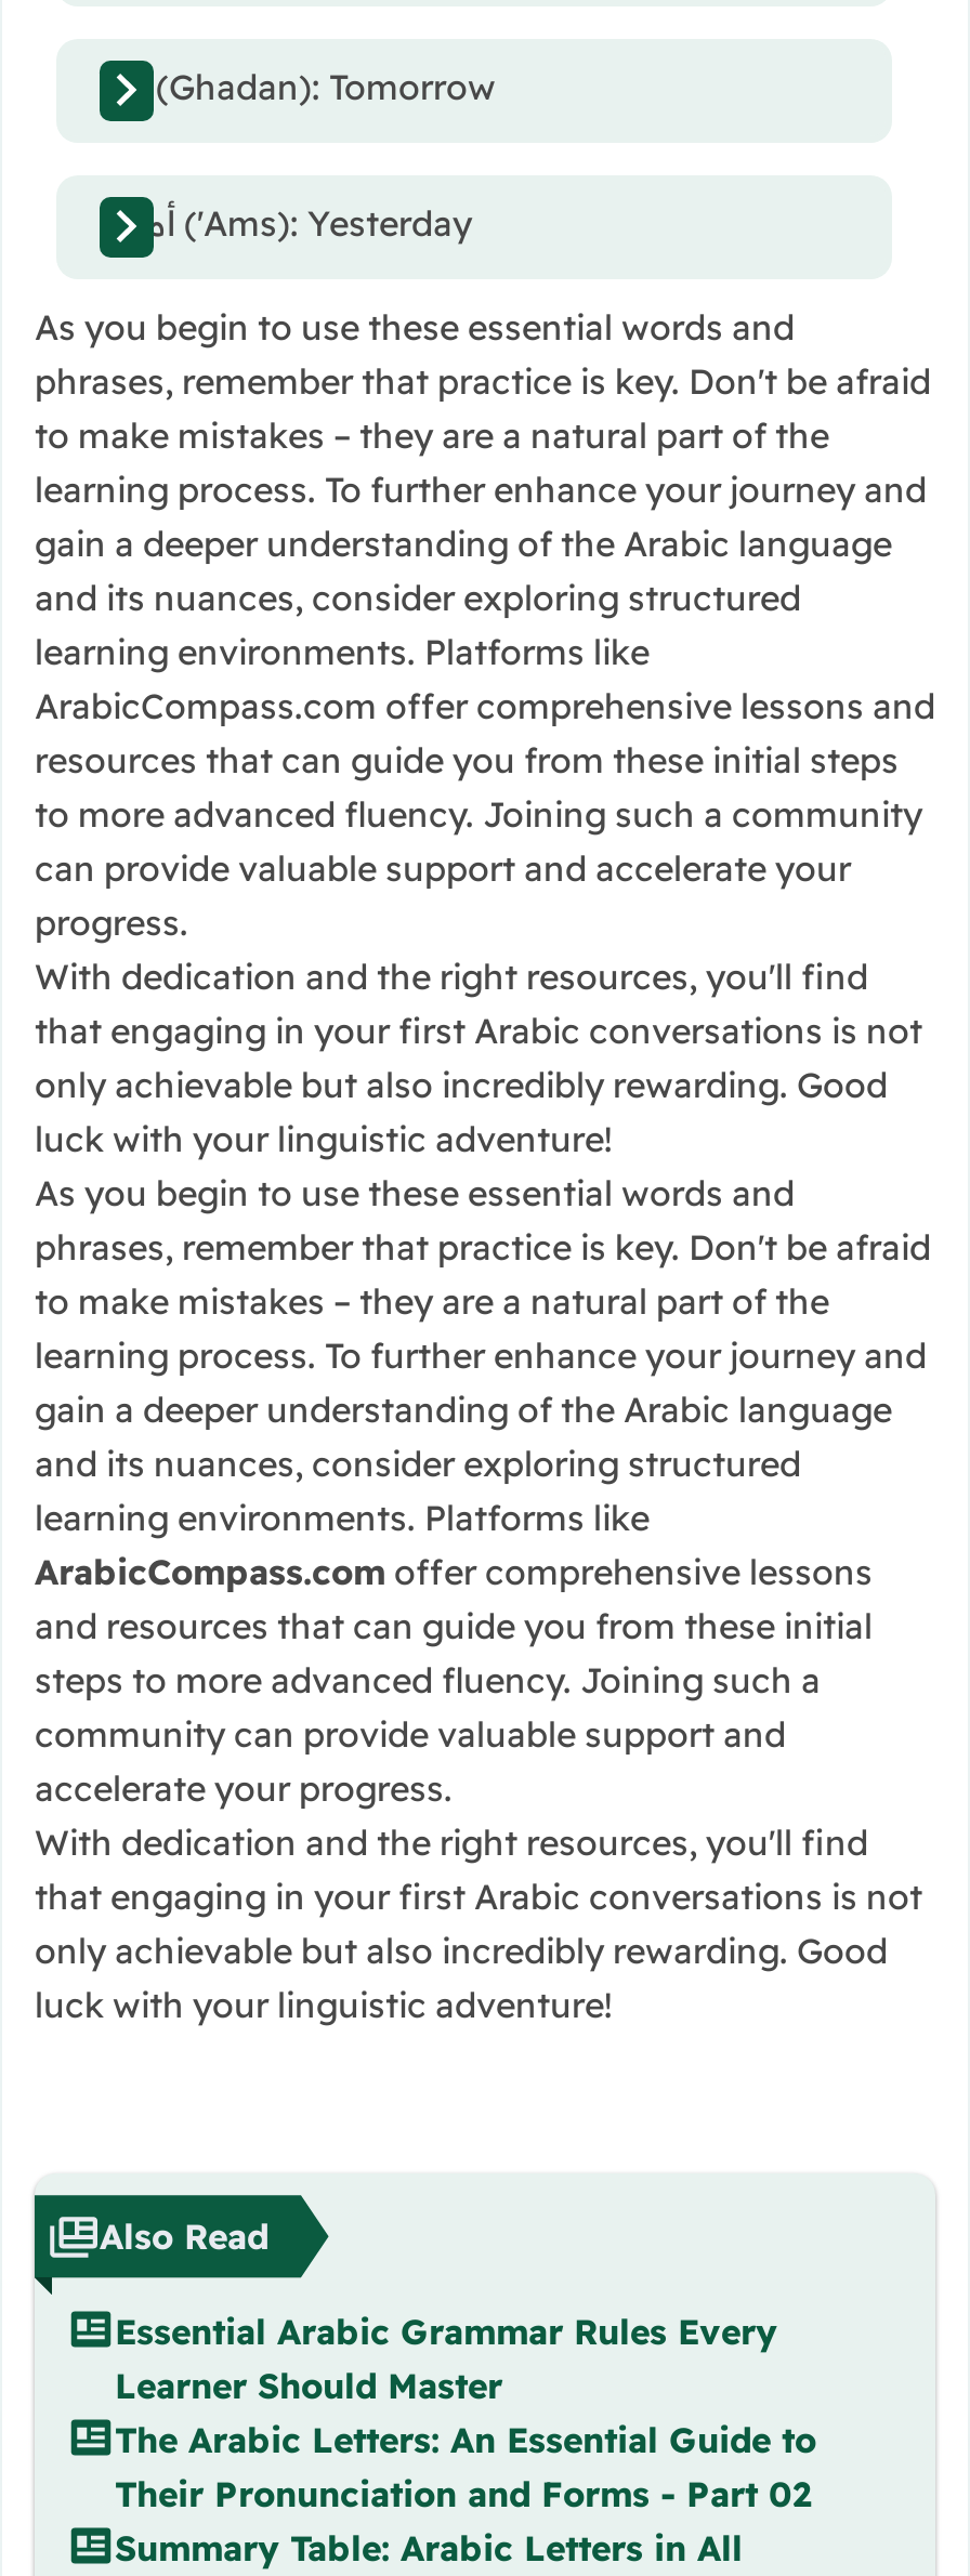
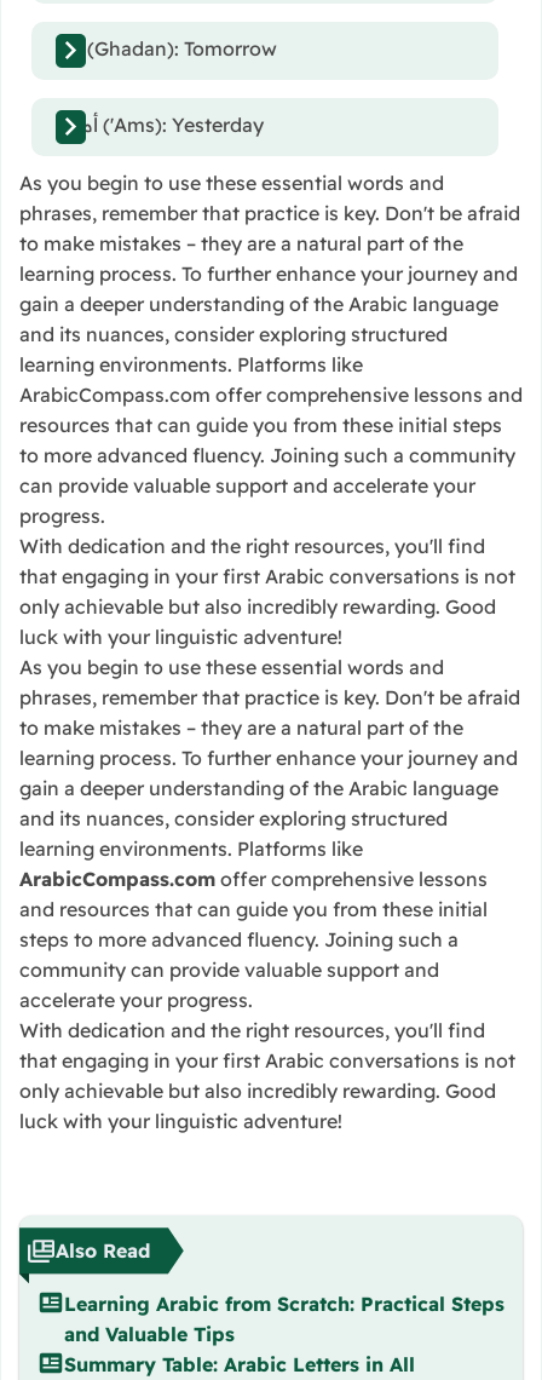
- Essential Arabic Grammar Rules Every
- Learner Should Master
- The Arabic Letters: An Essential Guide to
- Their Pronunciation and Forms - Part 02
+ Learning Arabic from Scratch: Practical Steps
+ and Valuable Tips
